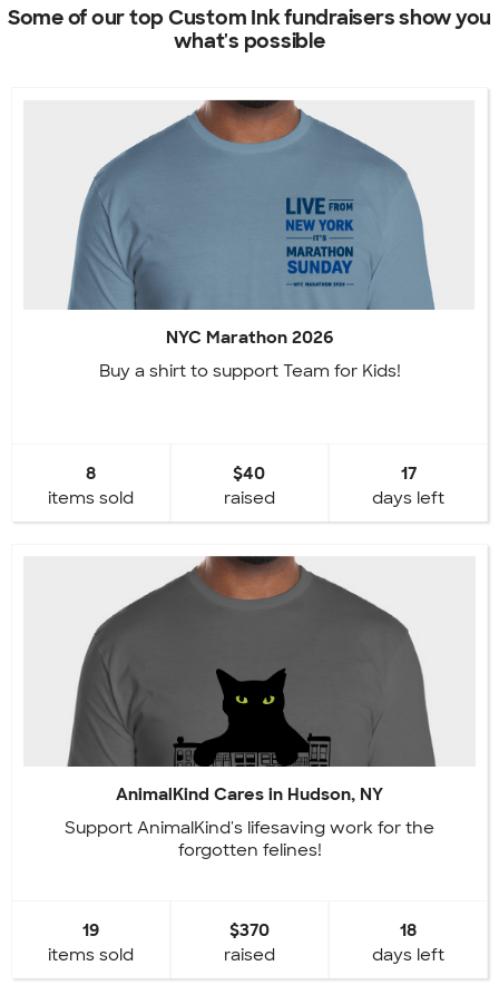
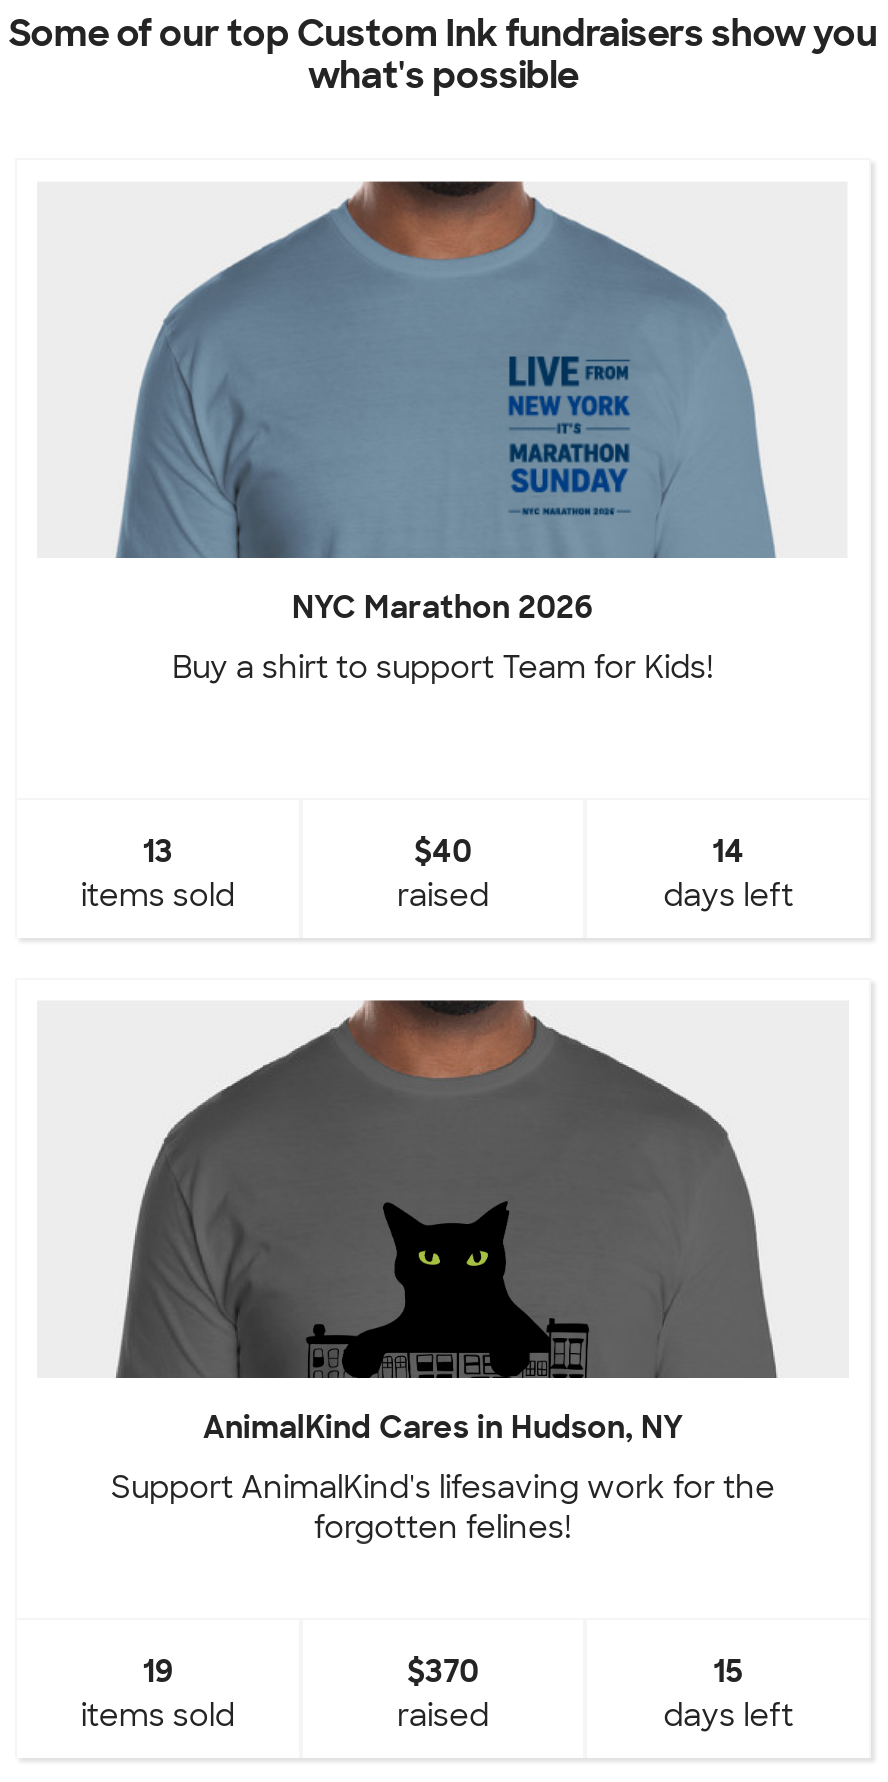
- 8
+ 13

- 17
+ 14

- 18
+ 15
